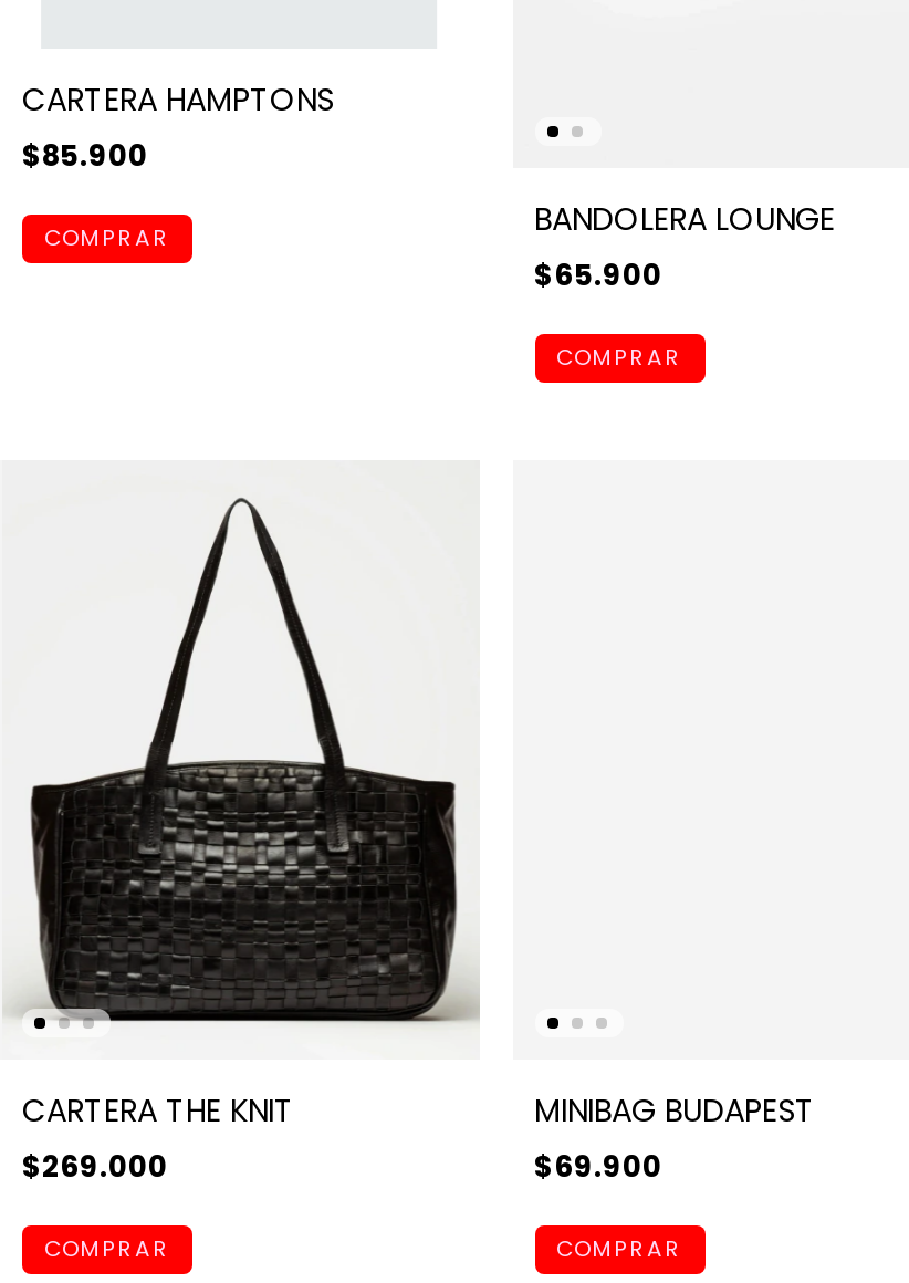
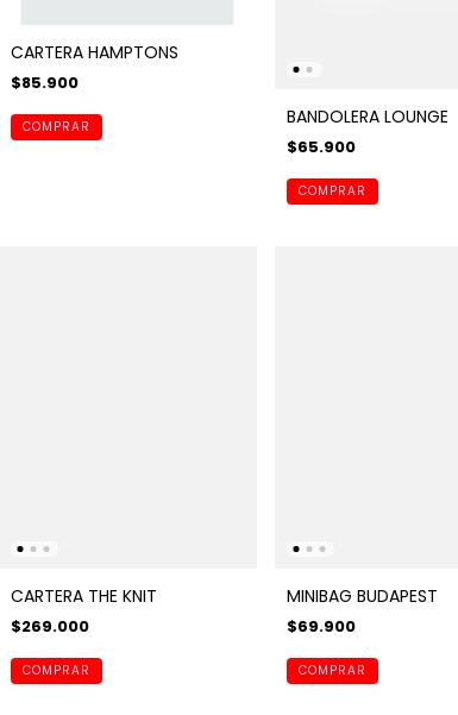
- [image]
